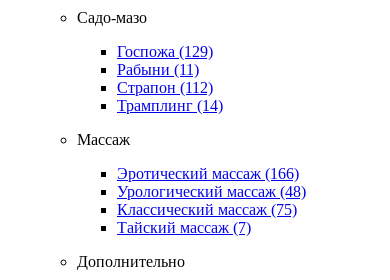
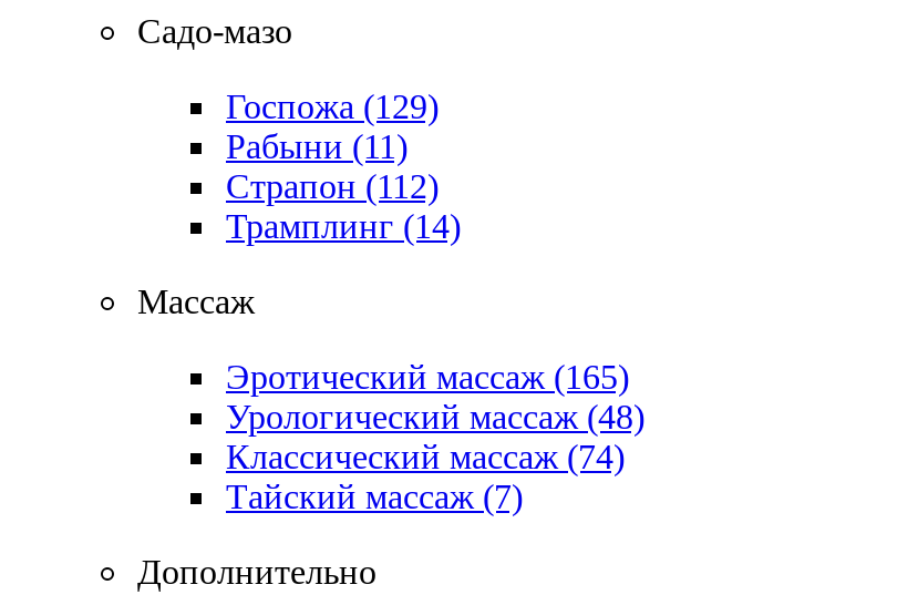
- Эротический массаж (166)
+ Эротический массаж (165)

- Классический массаж (75)
+ Классический массаж (74)
